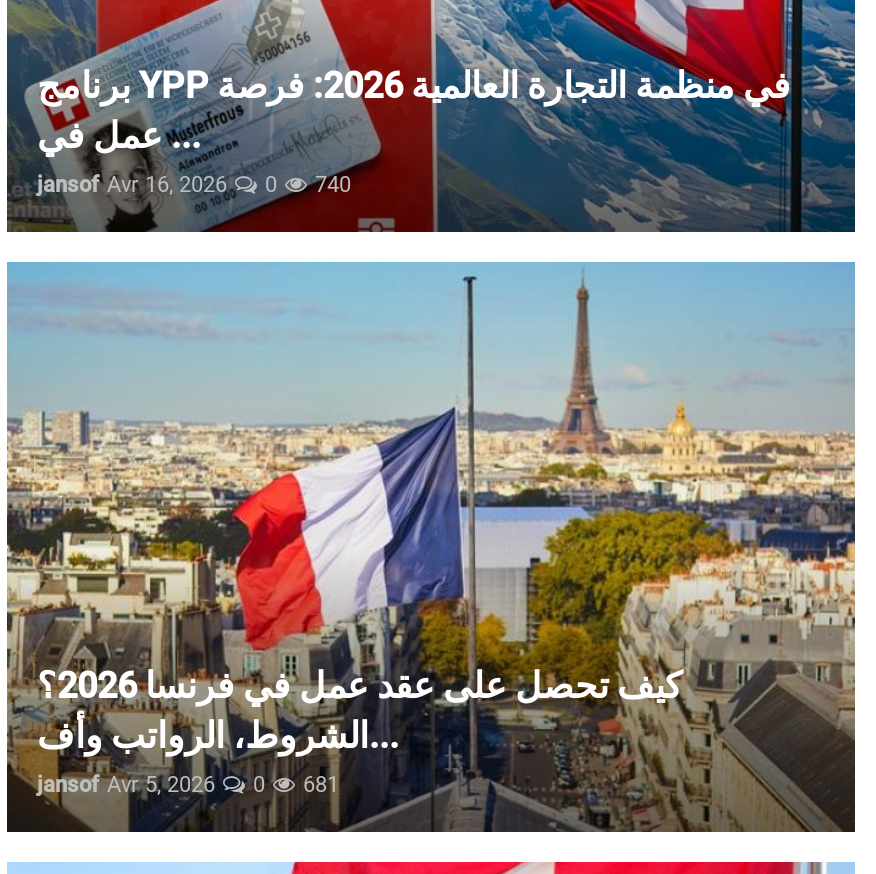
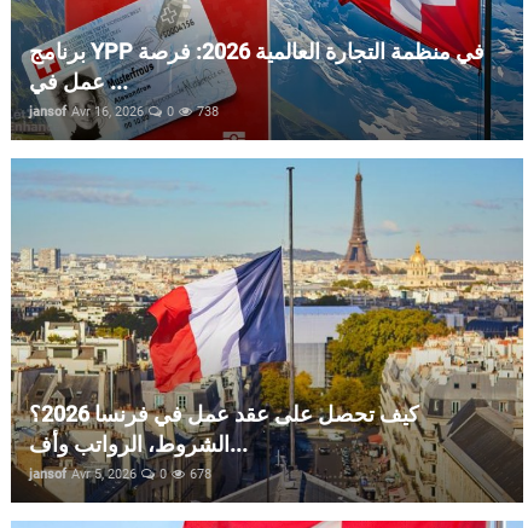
- jansof Avr 16, 2026 0 740
+ jansof Avr 16, 2026 0 738

- jansof Avr 5, 2026 0 681
+ jansof Avr 5, 2026 0 678
